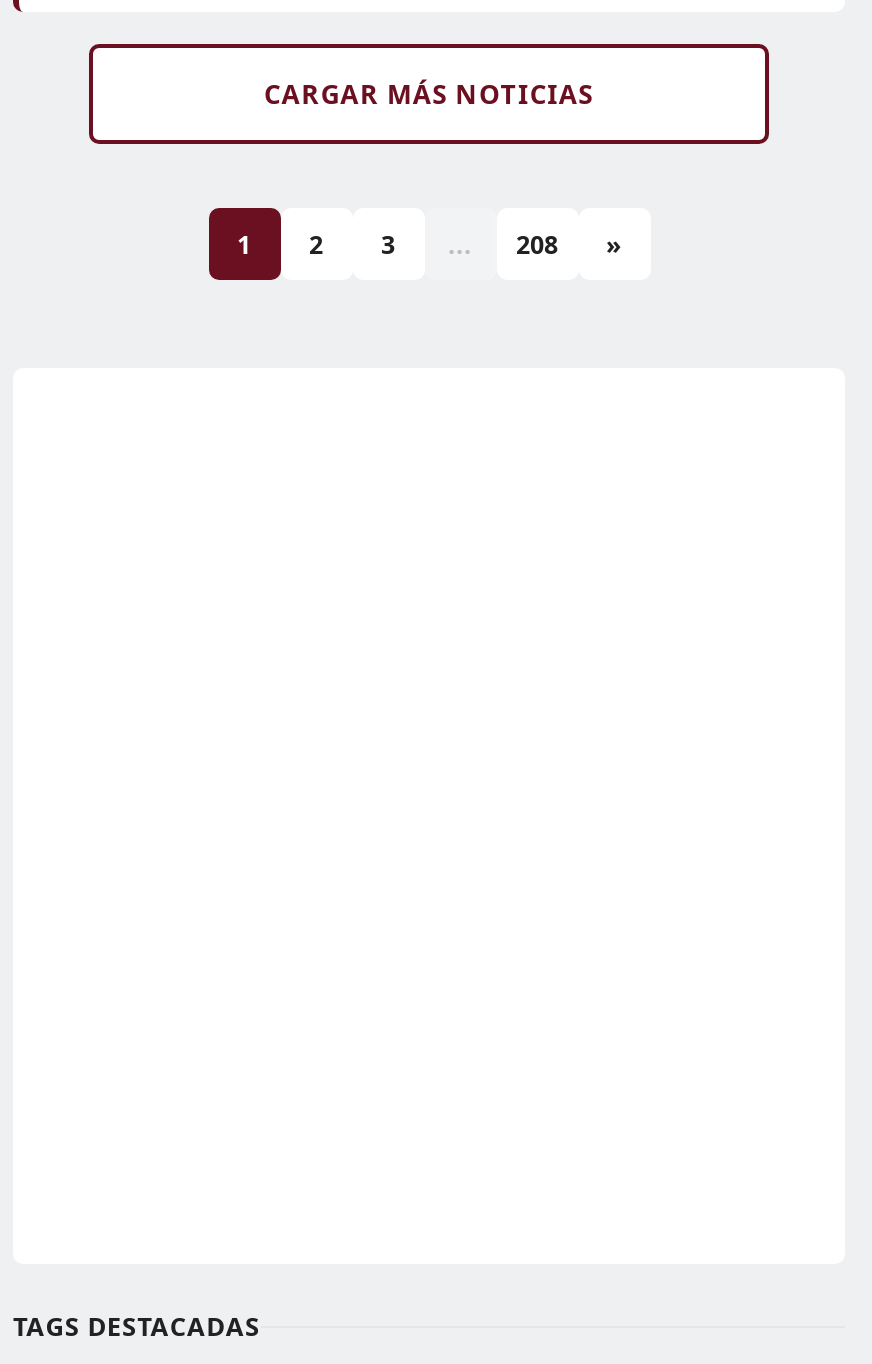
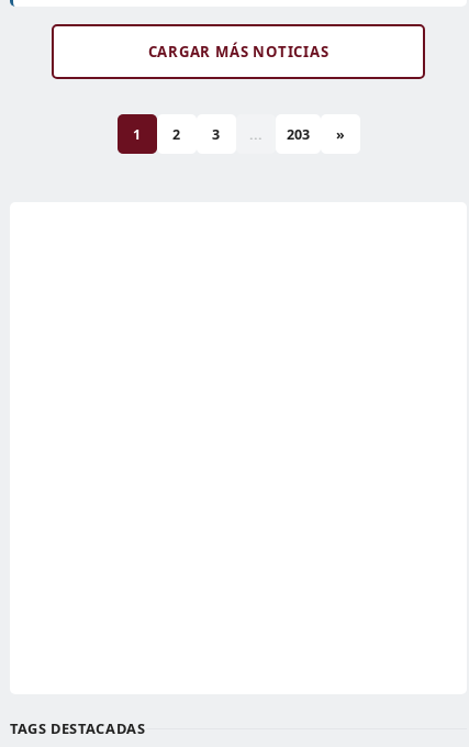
- 208
+ 203
